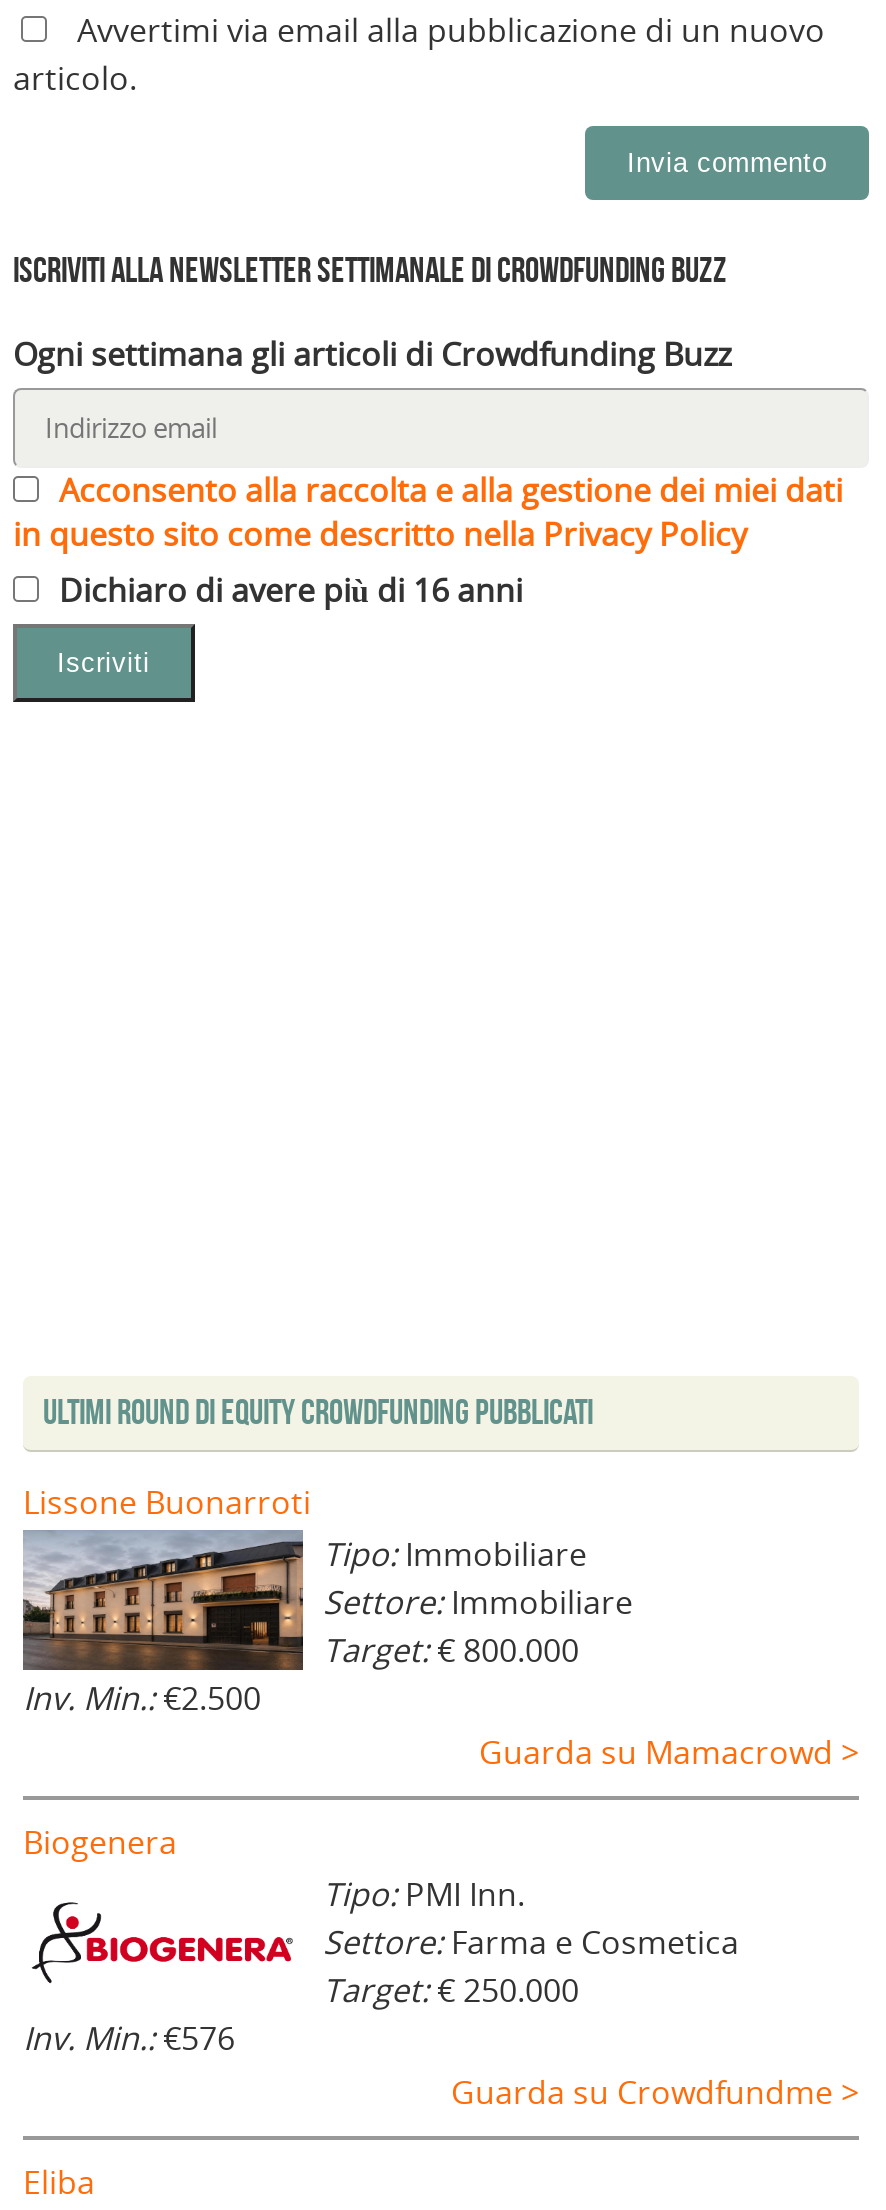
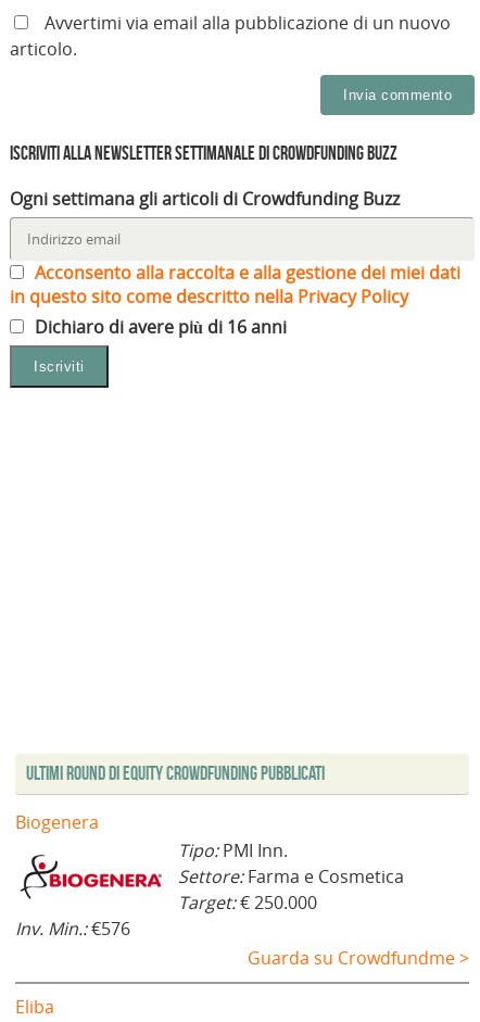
- [image]
- Lissone Buonarroti
- Tipo: Immobiliare
- Settore: Immobiliare
- Target:€ 800.000
- Inv. Min.:€2.500
- Guarda su Mamacrowd >
